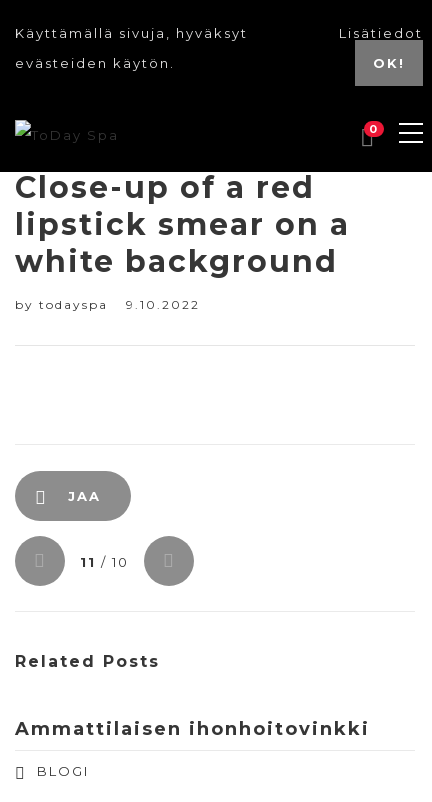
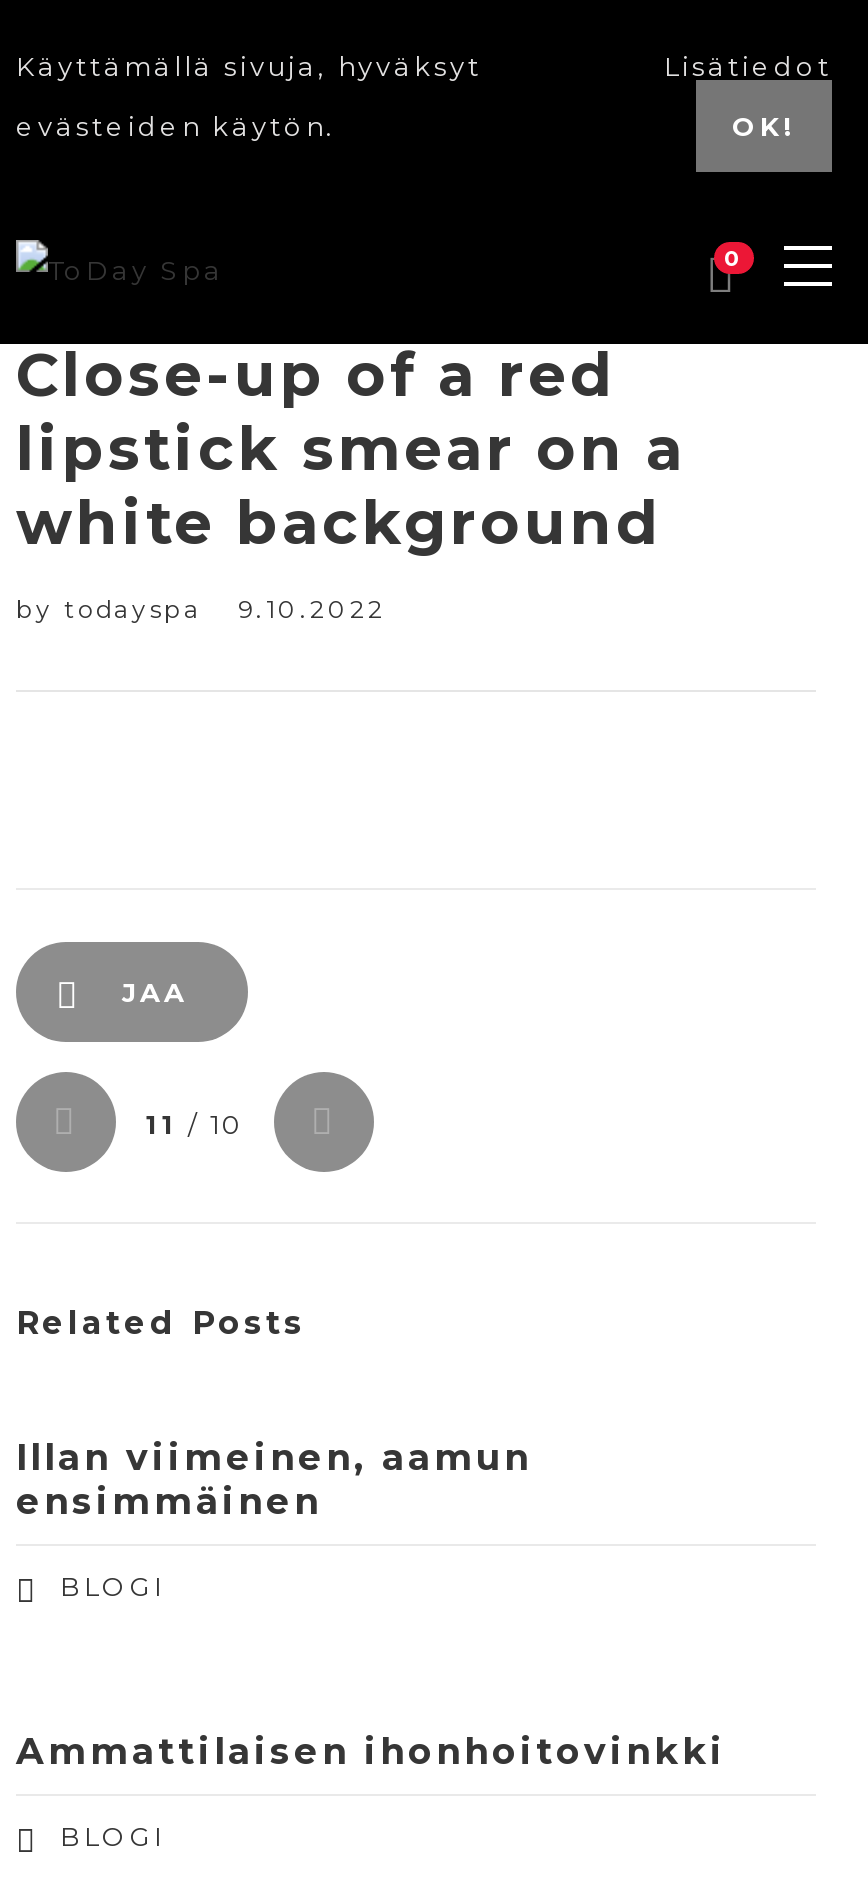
+ Illan viimeinen, aamun
+ ensimmäinen
+ BLOGI
